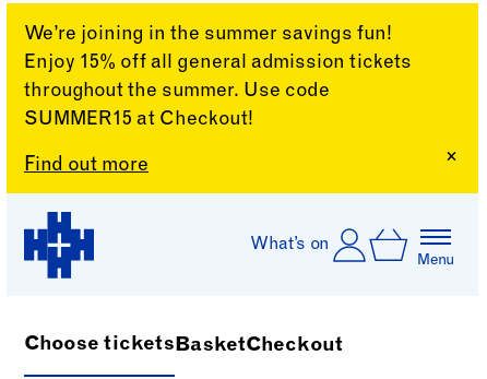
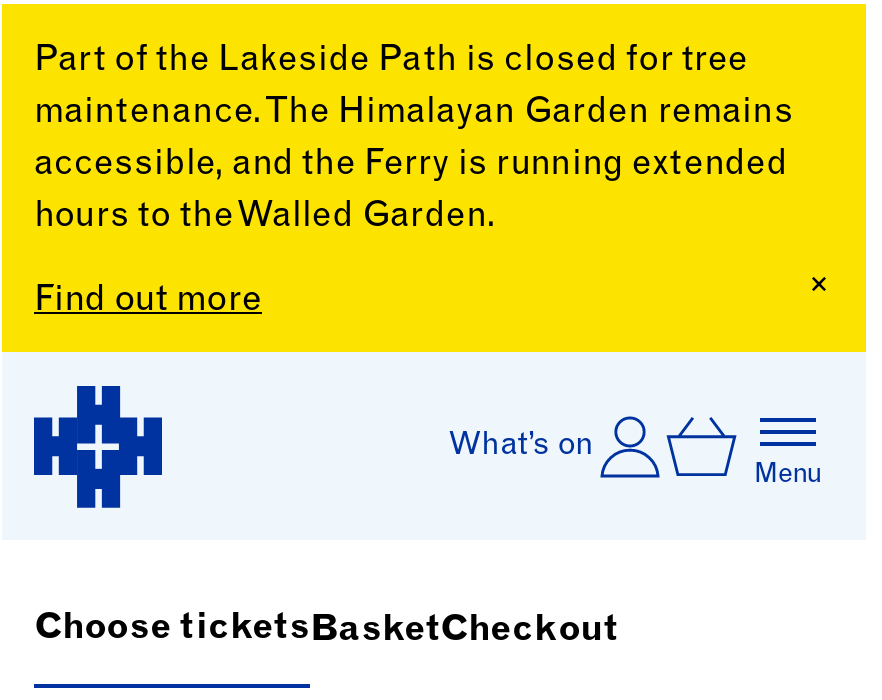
- We’re joining in the summer savings fun!
- Enjoy 15% off all general admission tickets
- throughout the summer. Use code
- SUMMER15 at Checkout!
+ Part of the Lakeside Path is closed for tree
+ maintenance. The Himalayan Garden remains
+ accessible, and the Ferry is running extended
+ hours to the Walled Garden.
